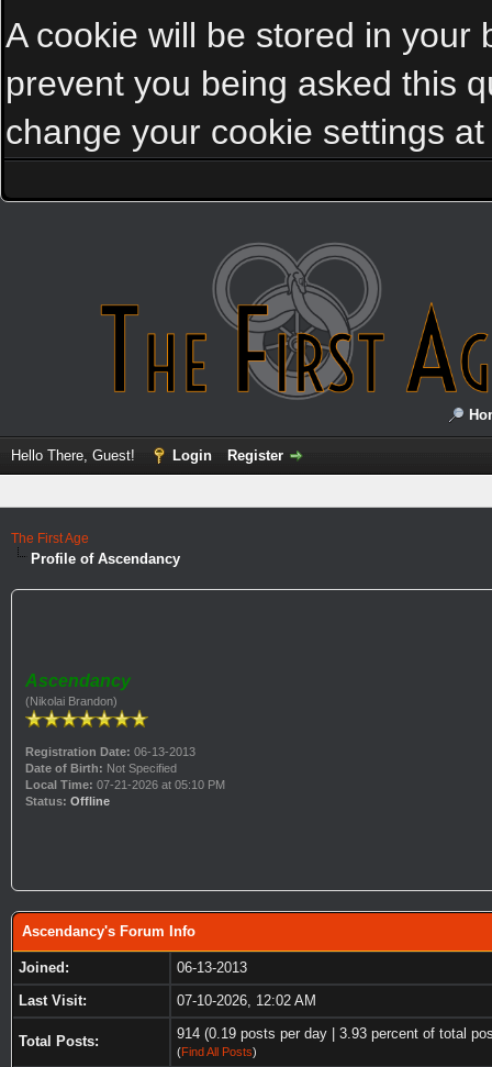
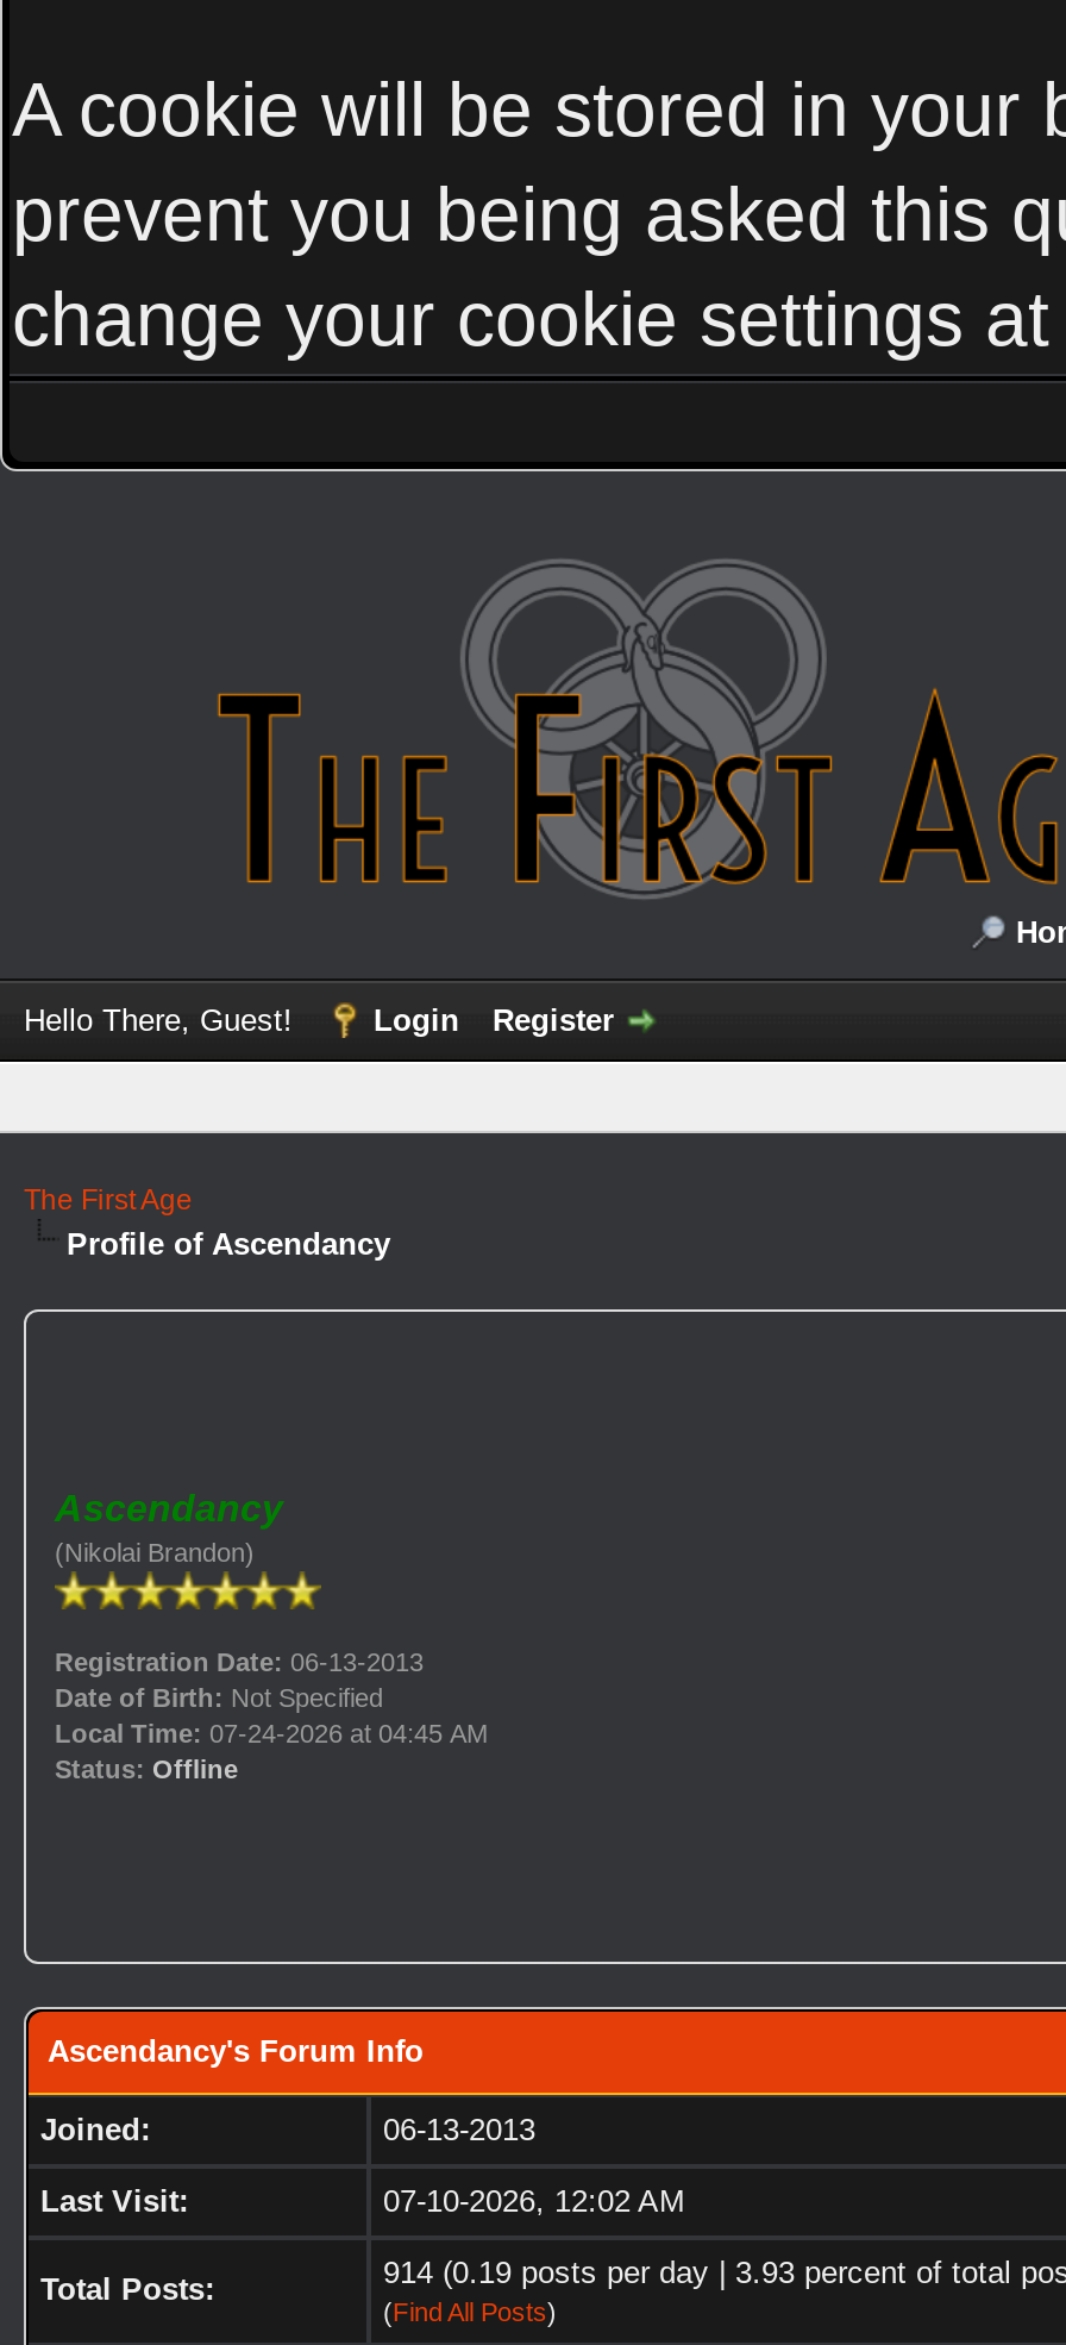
- Local Time: 07-21-2026 at 05:10 PM
+ Local Time: 07-24-2026 at 04:45 AM
